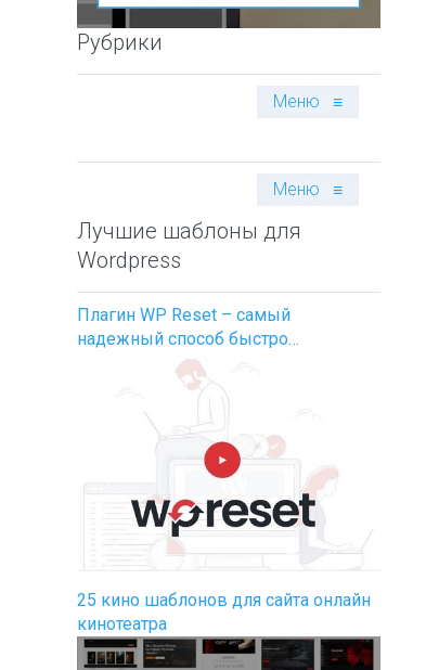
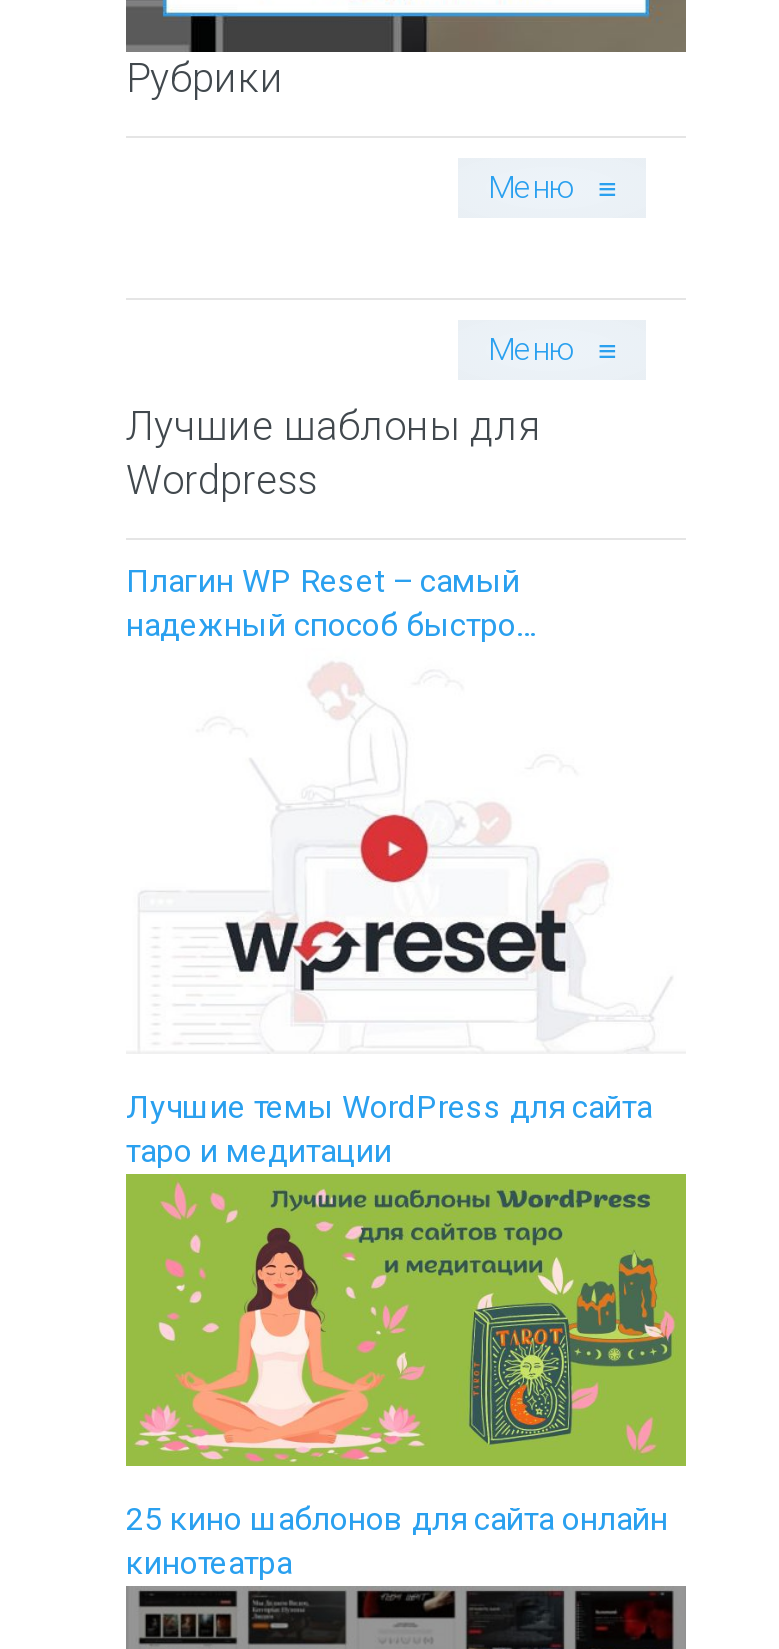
+ Лучшие темы WordPress для сайта
+ таро и медитации

+ [image]
